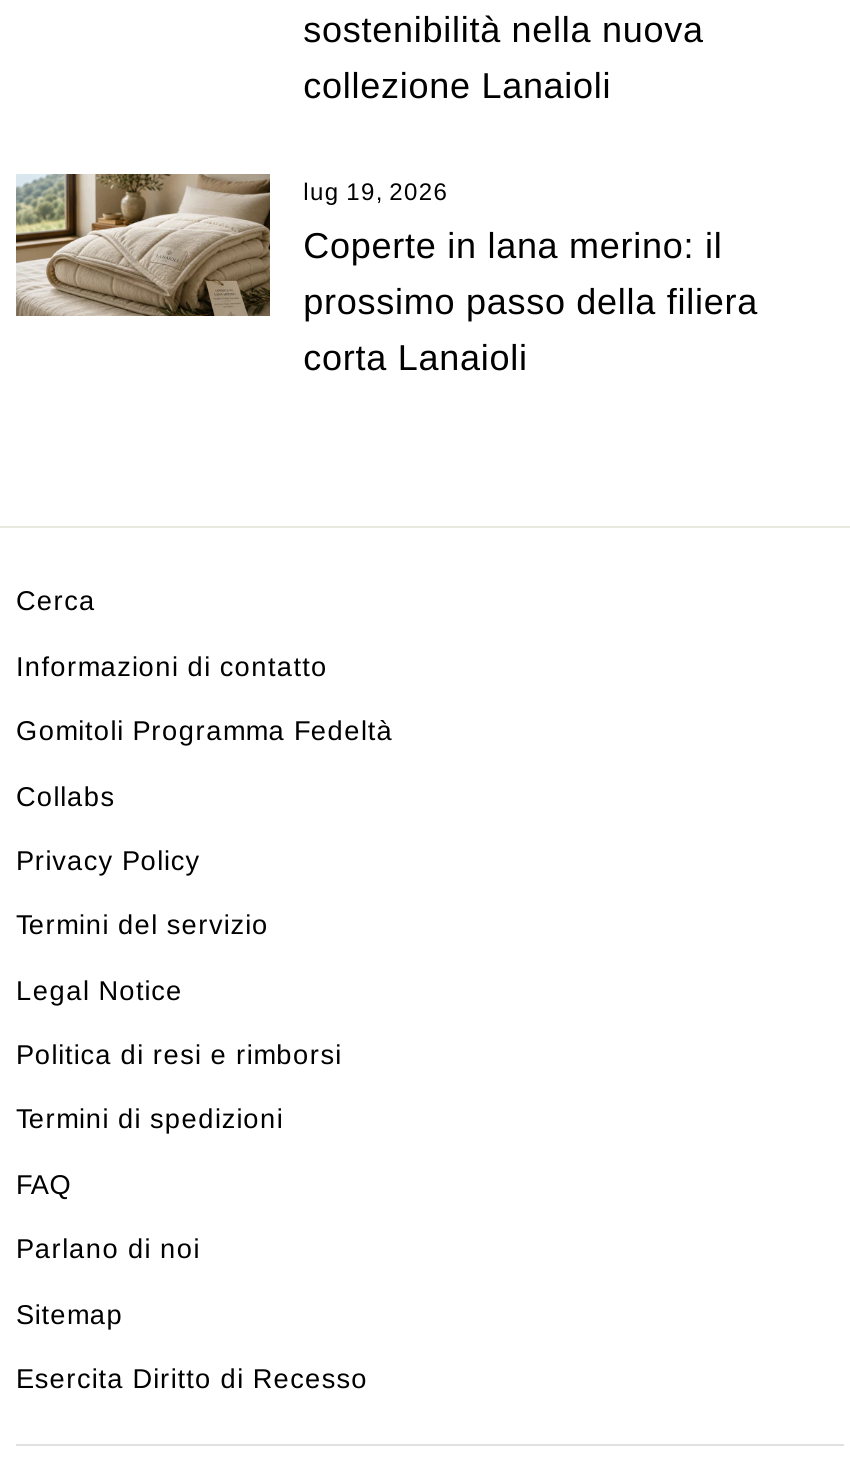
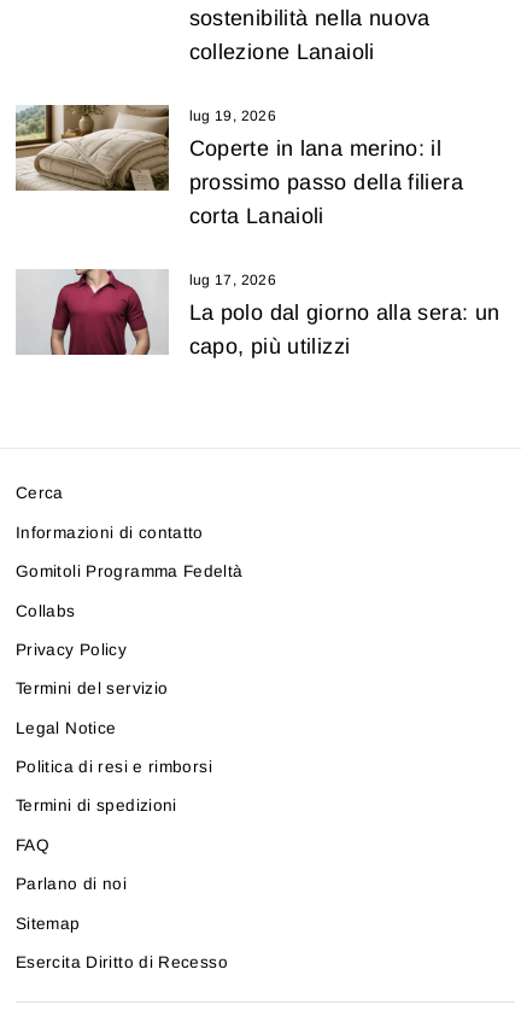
+ [image]
+ lug 17, 2026
+ La polo dal giorno alla sera: un
+ capo, più utilizzi
